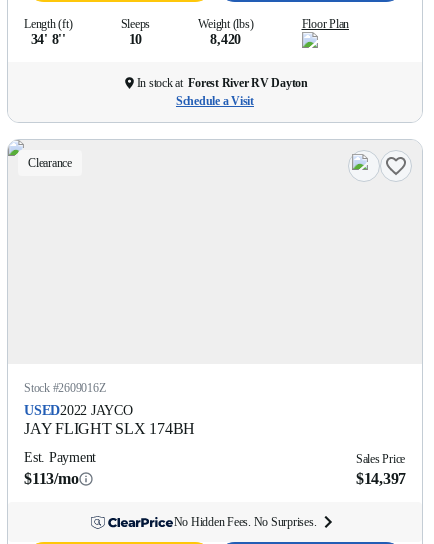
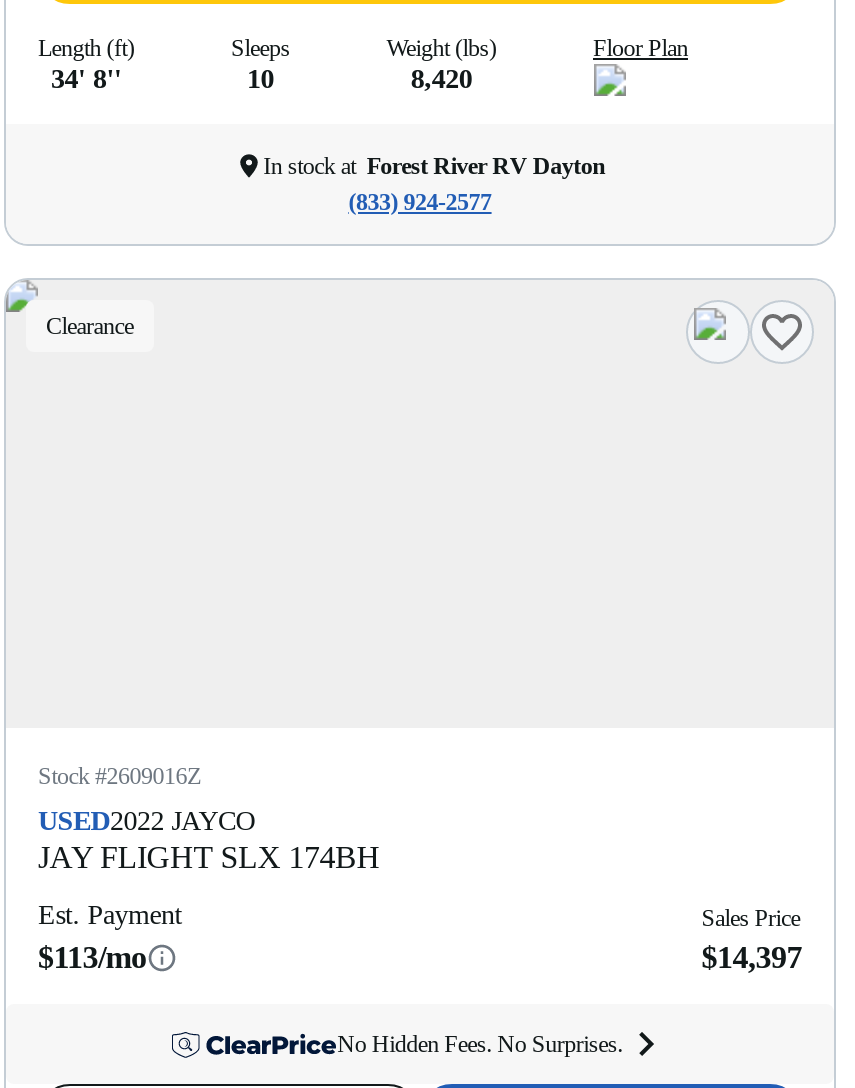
- Schedule a Visit
+ (833) 924-2577
